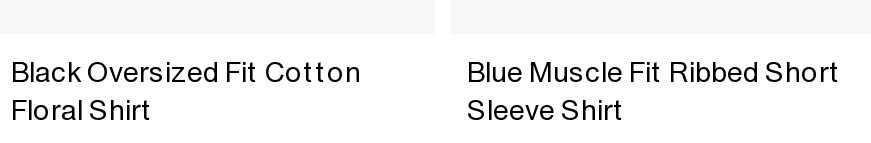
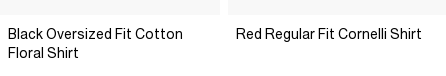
- Blue Muscle Fit Ribbed Short
- Sleeve Shirt
+ Red Regular Fit Cornelli Shirt
